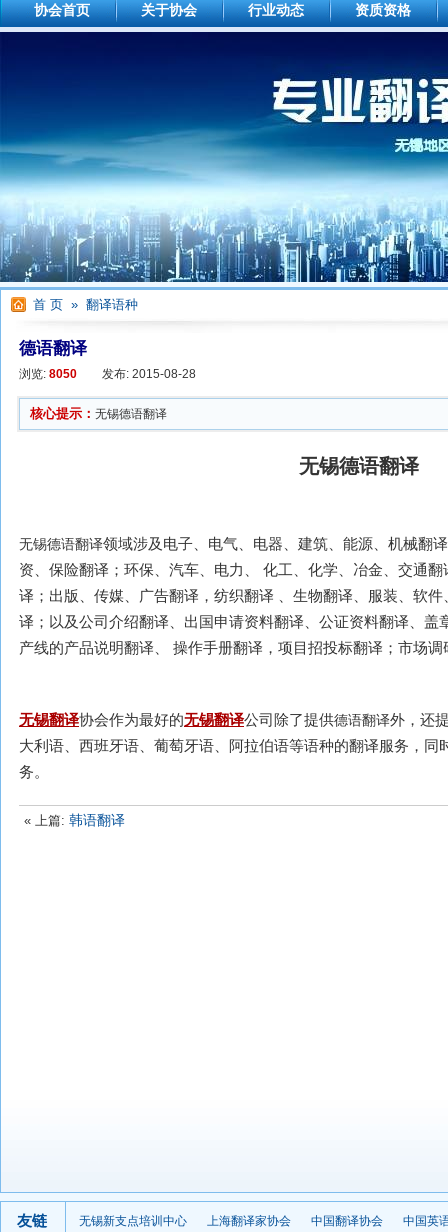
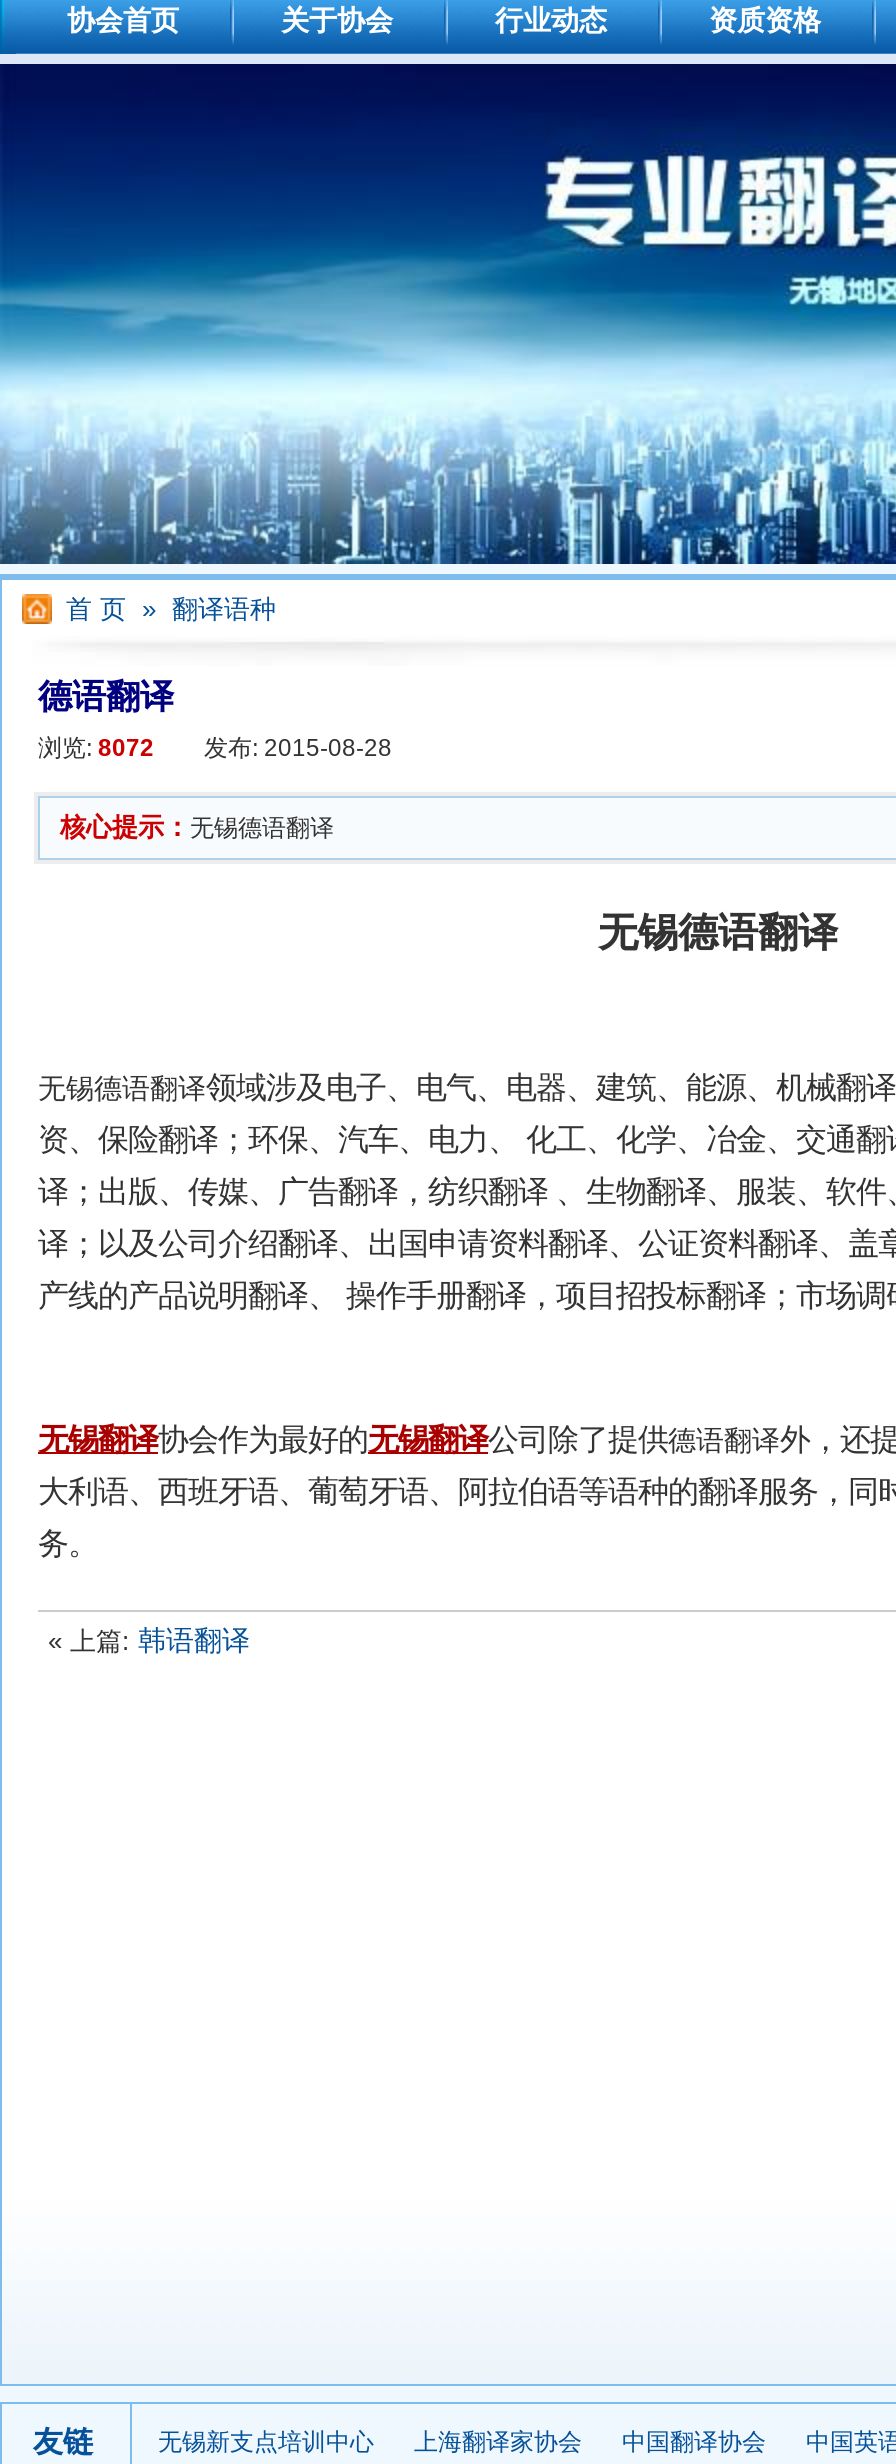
- 浏览: 8050 发布: 2015-08-28
+ 浏览: 8072 发布: 2015-08-28
